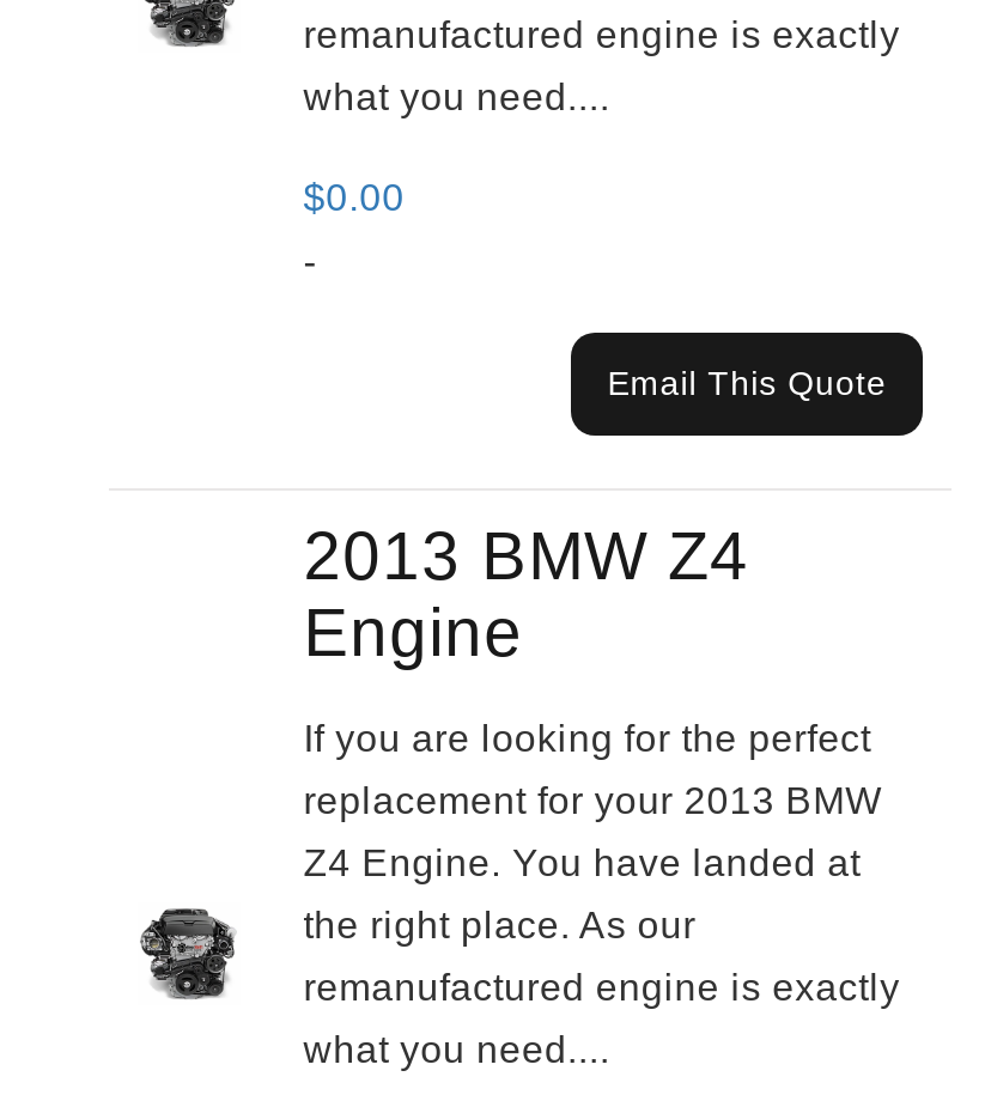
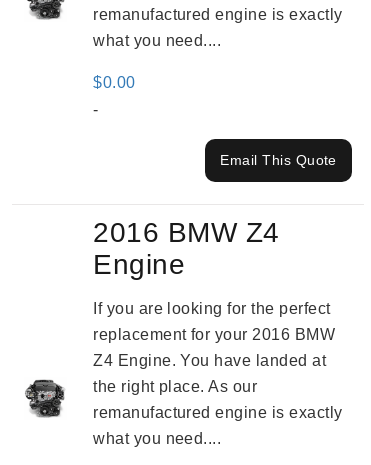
- 2013 BMW Z4
+ 2016 BMW Z4

- replacement for your 2013 BMW
+ replacement for your 2016 BMW
